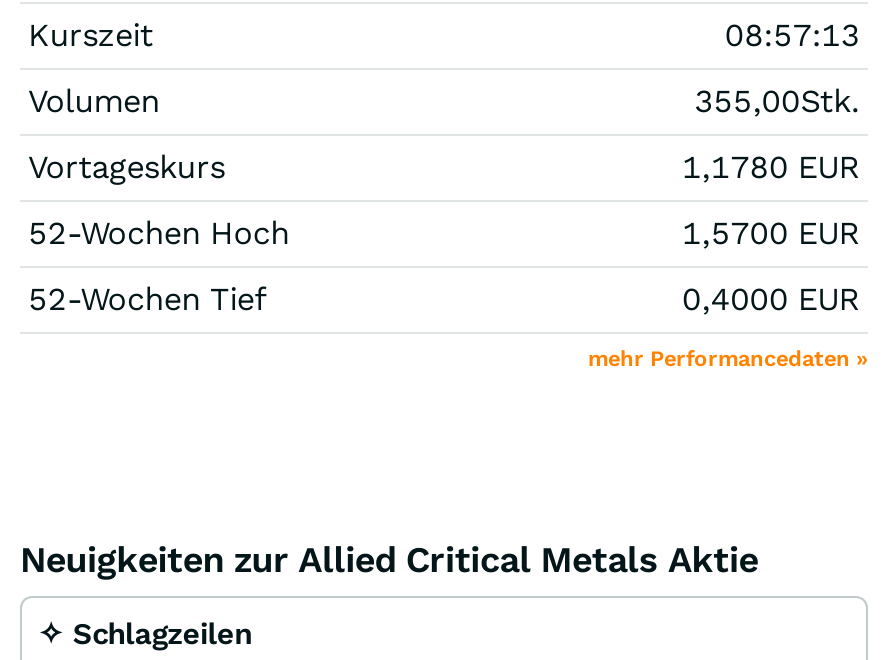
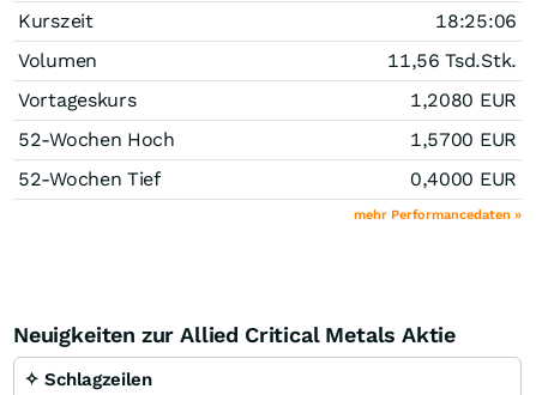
- 08:57:13
+ 18:25:06

- 355,00Stk.
+ 11,56 Tsd.Stk.

- 1,1780 EUR
+ 1,2080 EUR
